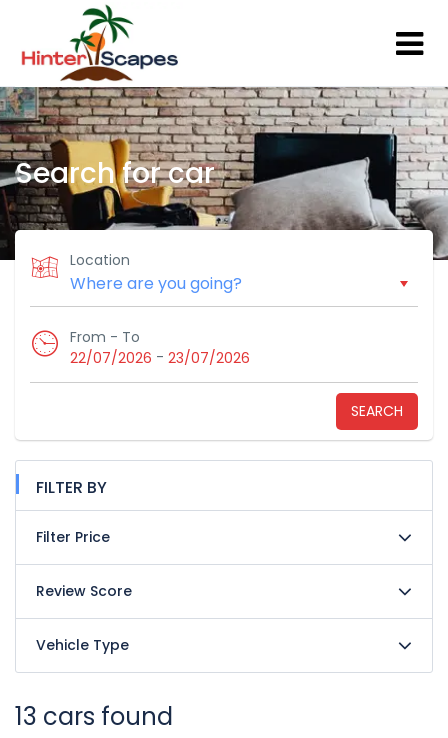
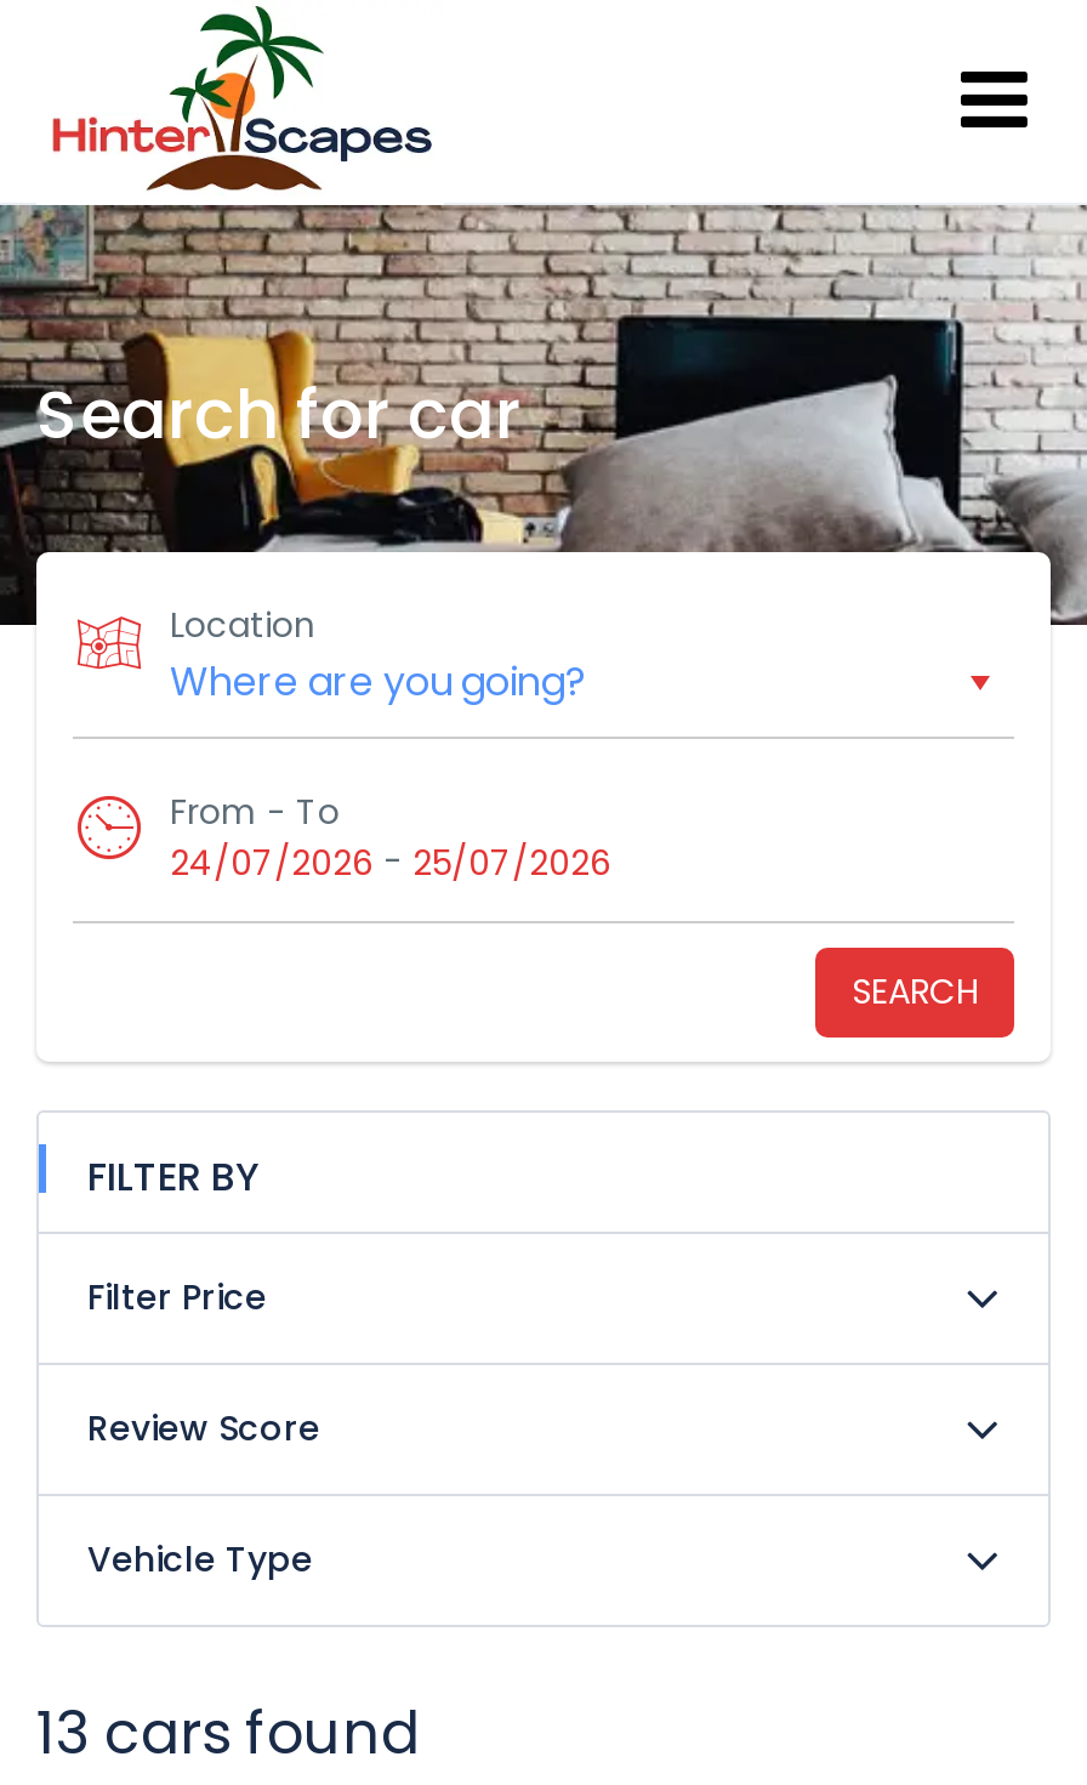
- 22/07/2026 - 23/07/2026
+ 24/07/2026 - 25/07/2026
